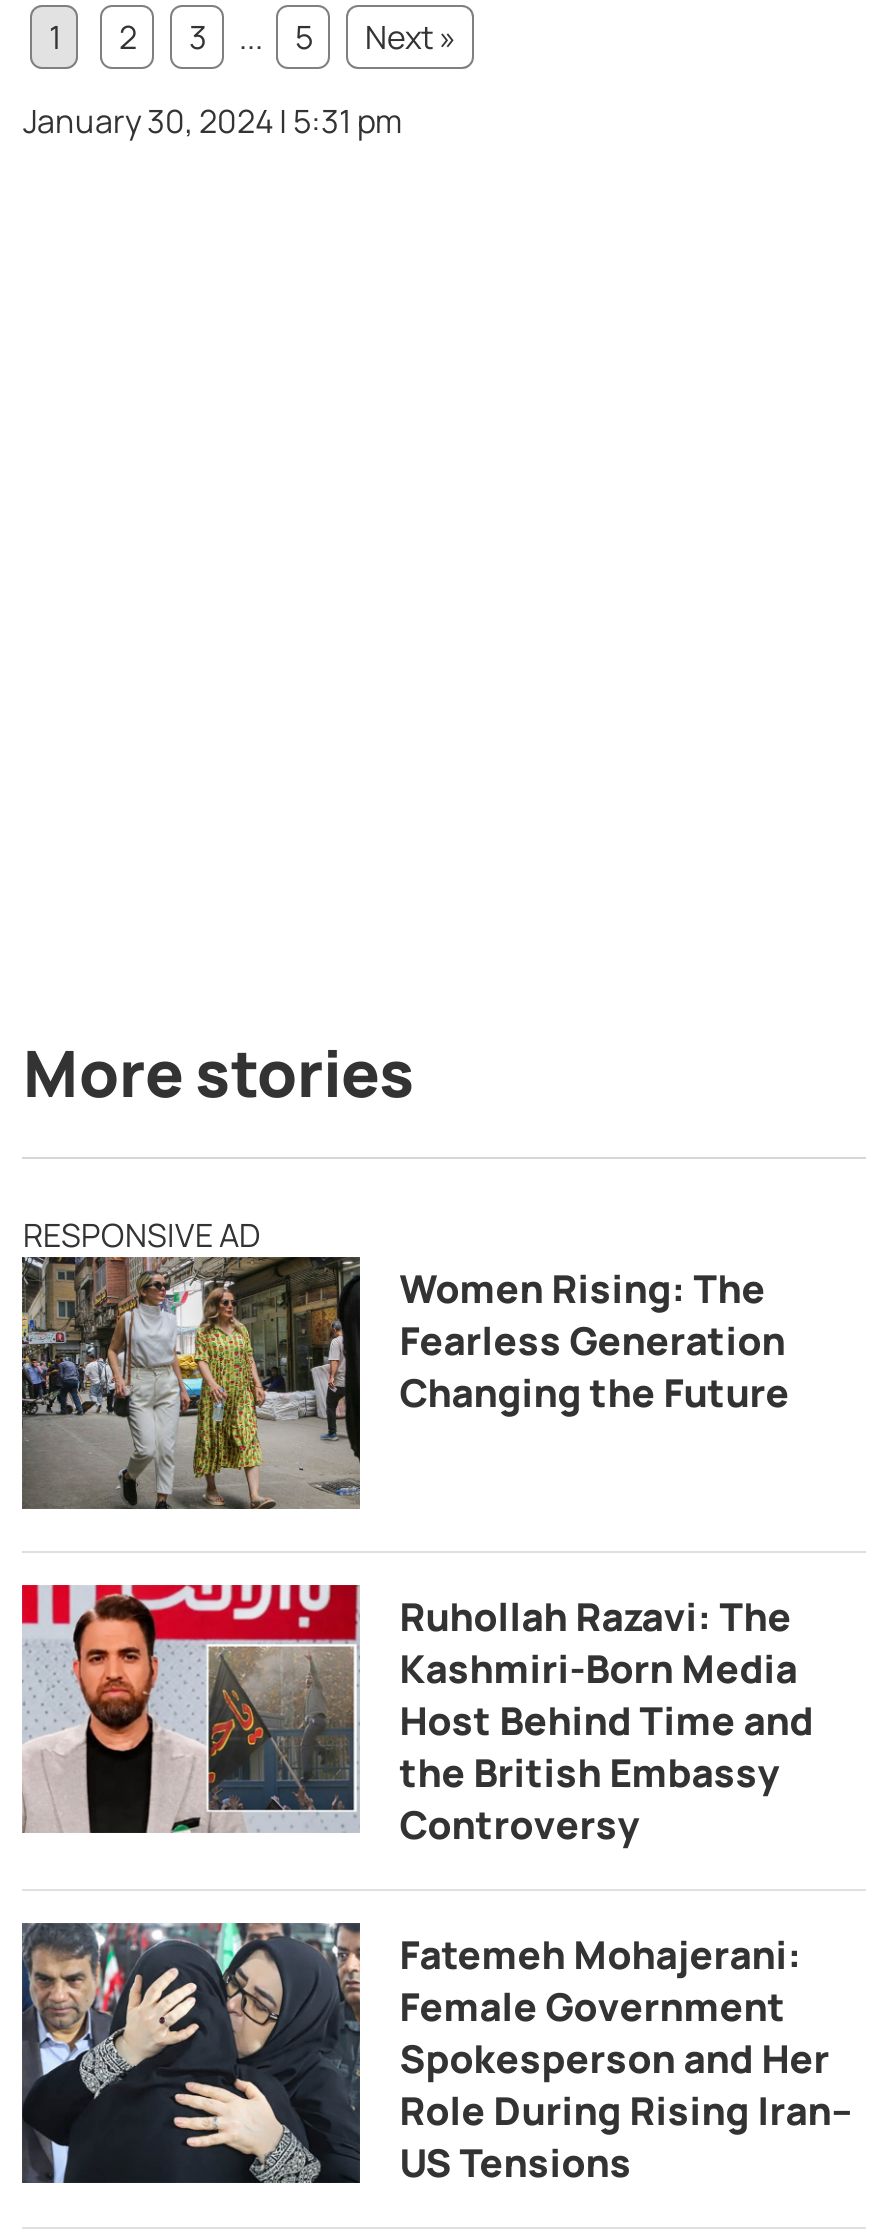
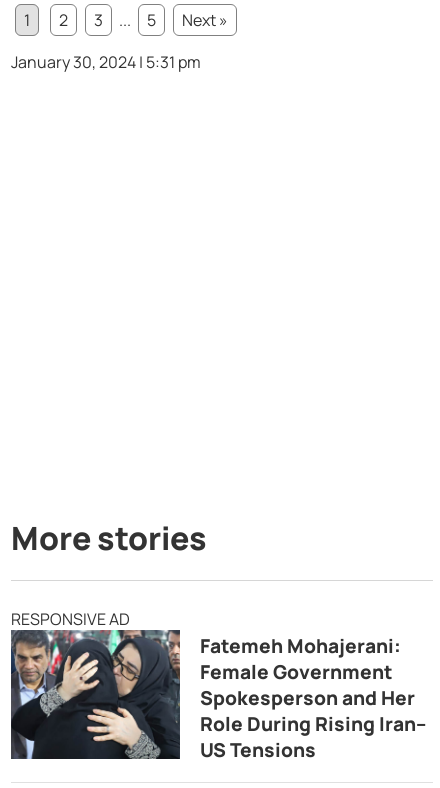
- [image]
- Women Rising: The
- Fearless Generation
- Changing the Future

- [image]
- Ruhollah Razavi: The
- Kashmiri-Born Media
- Host Behind Time and
- the British Embassy
- Controversy
